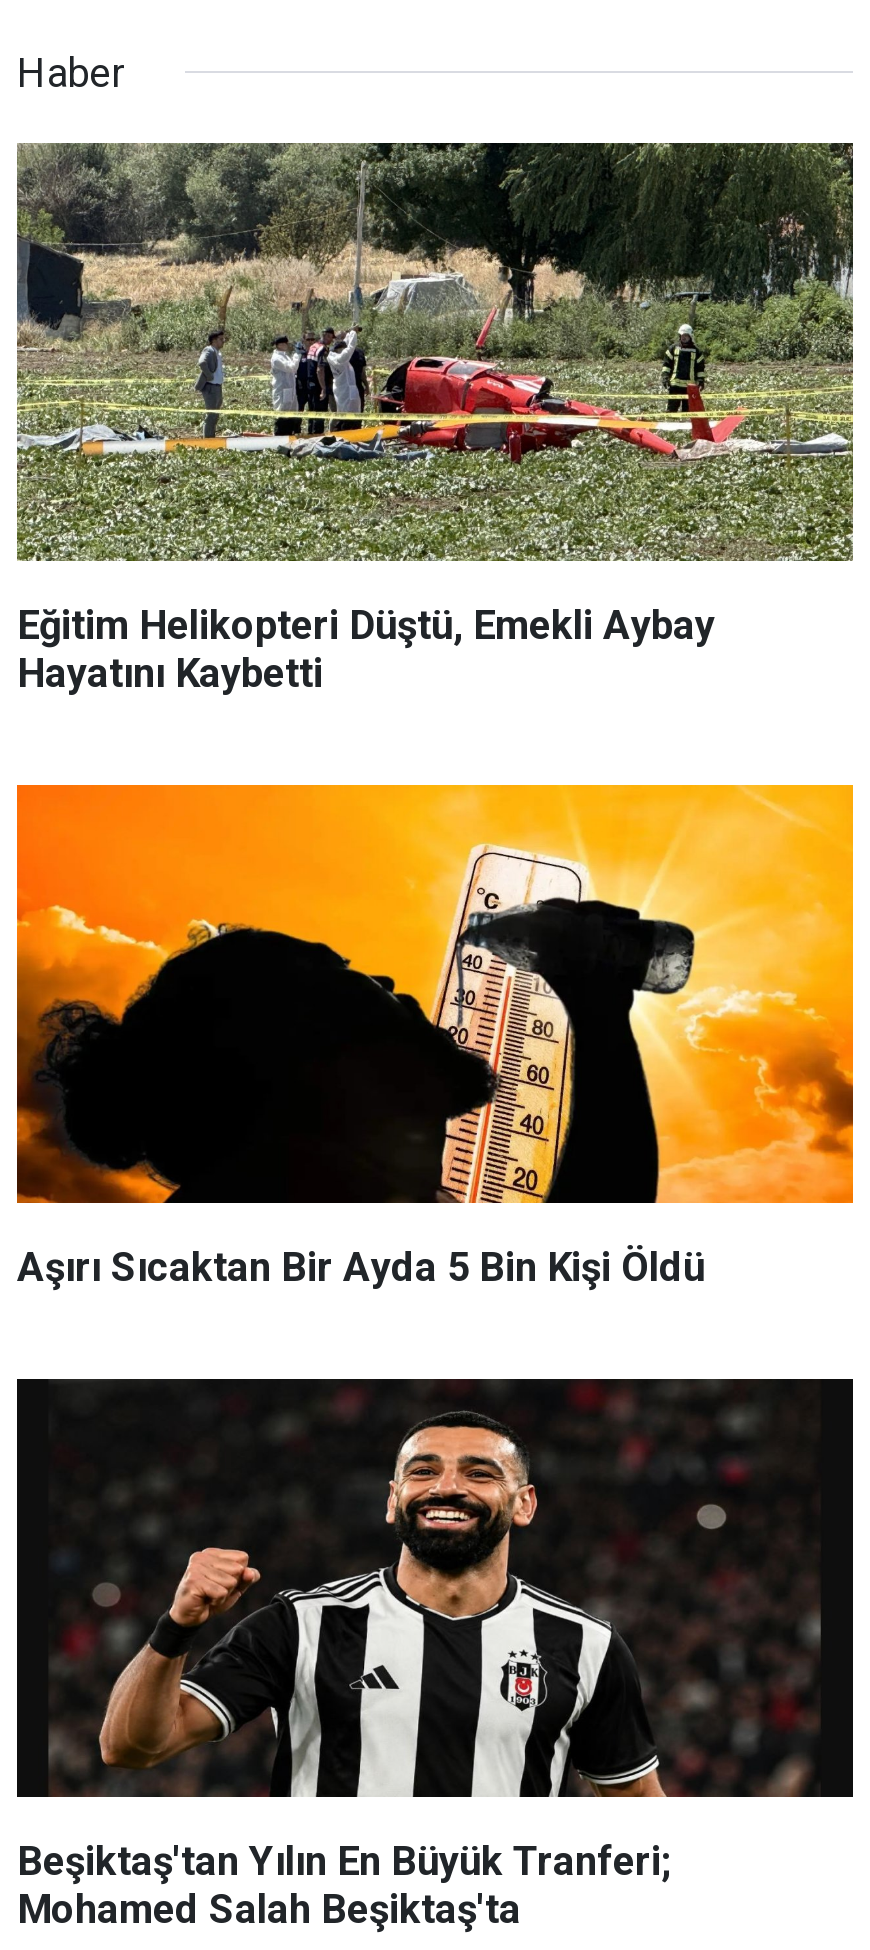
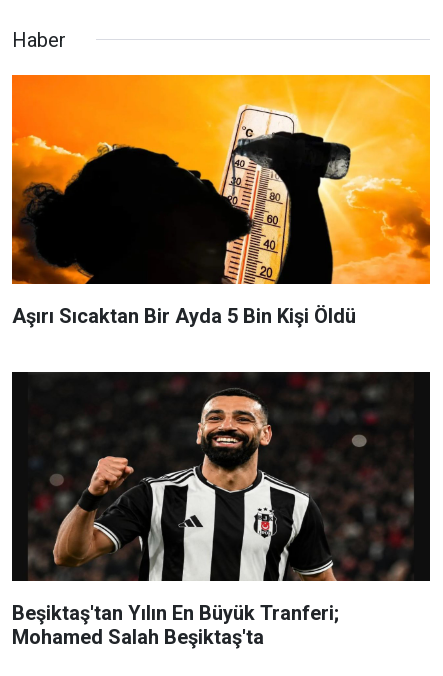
- [image]
- Eğitim Helikopteri Düştü, Emekli Aybay
- Hayatını Kaybetti
